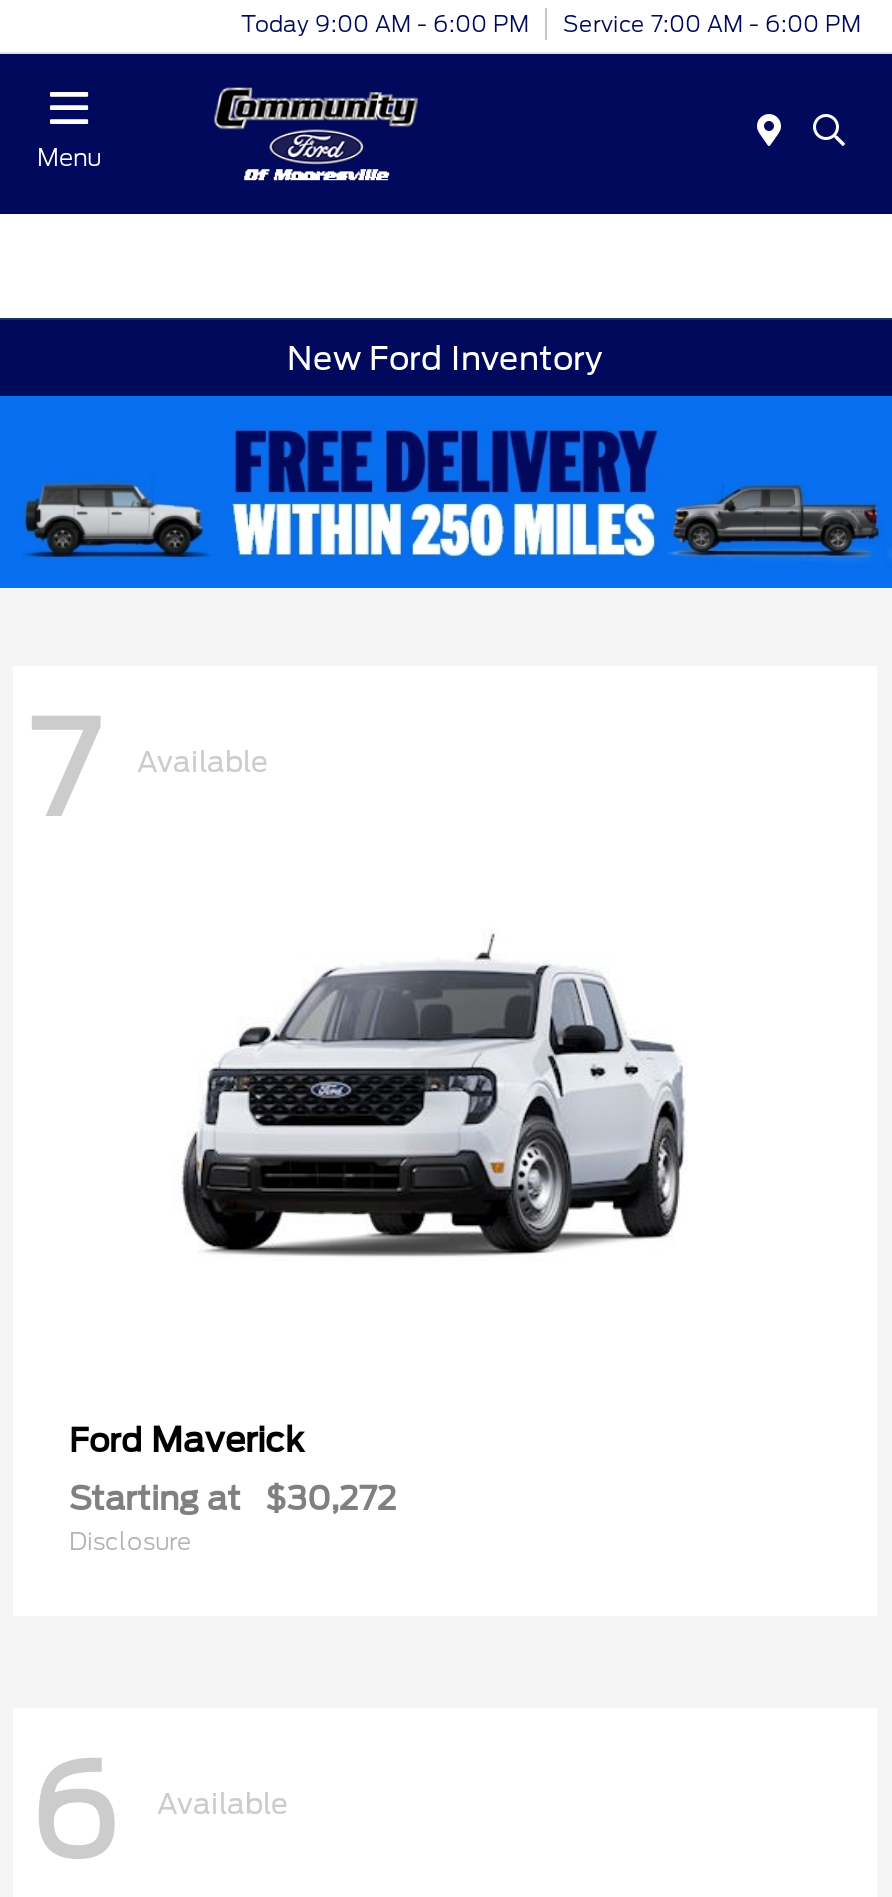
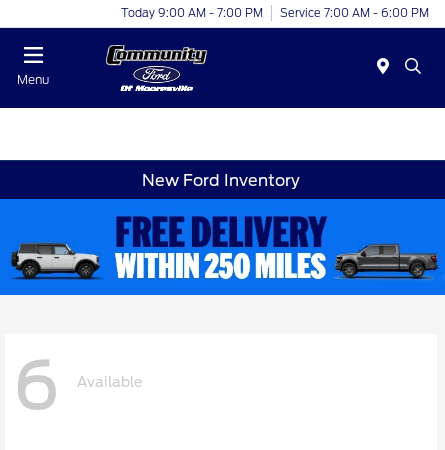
- Today 9:00 AM - 6:00 PM Service 7:00 AM - 6:00 PM
+ Today 9:00 AM - 7:00 PM Service 7:00 AM - 6:00 PM

- 7
- Available

- [image]

- Ford Maverick
- Starting at
- $30,272
- Disclosure
